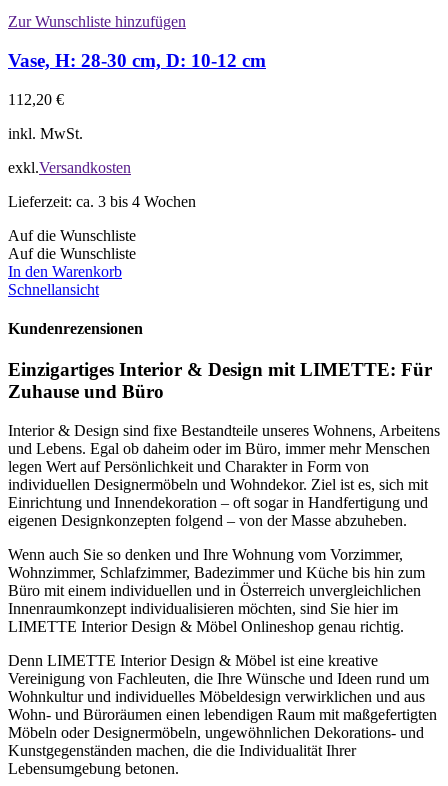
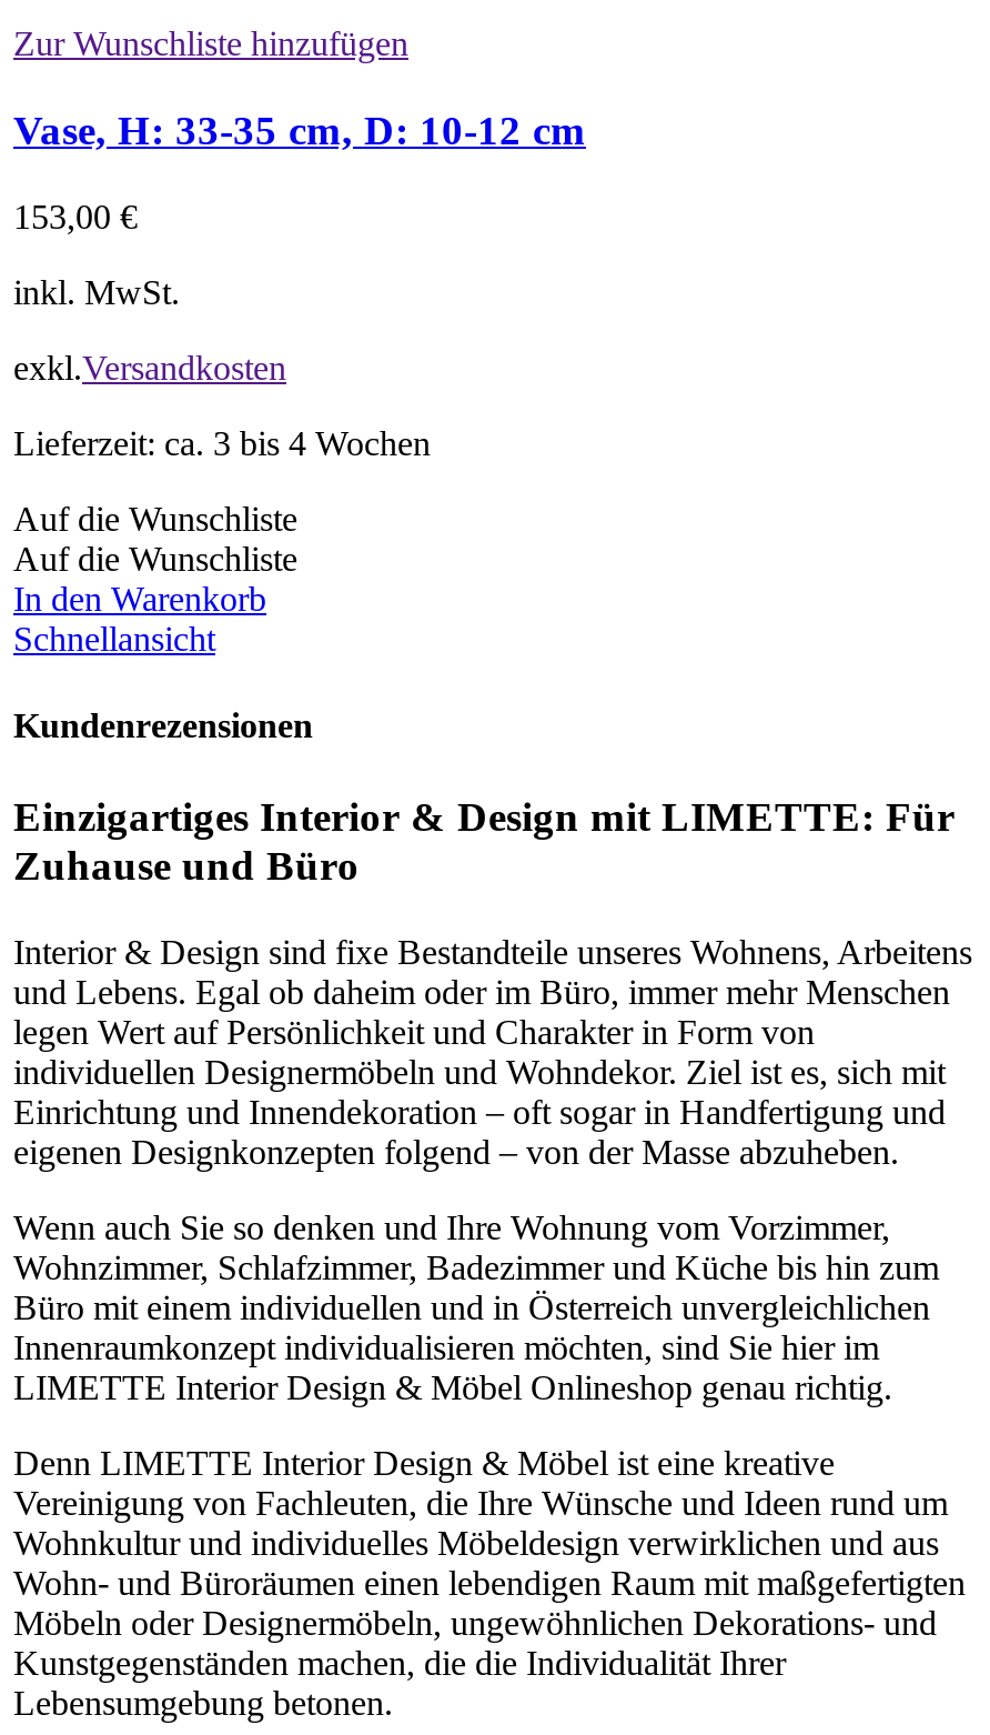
- Vase, H: 28-30 cm, D: 10-12 cm
+ Vase, H: 33-35 cm, D: 10-12 cm

- 112,20 €
+ 153,00 €
